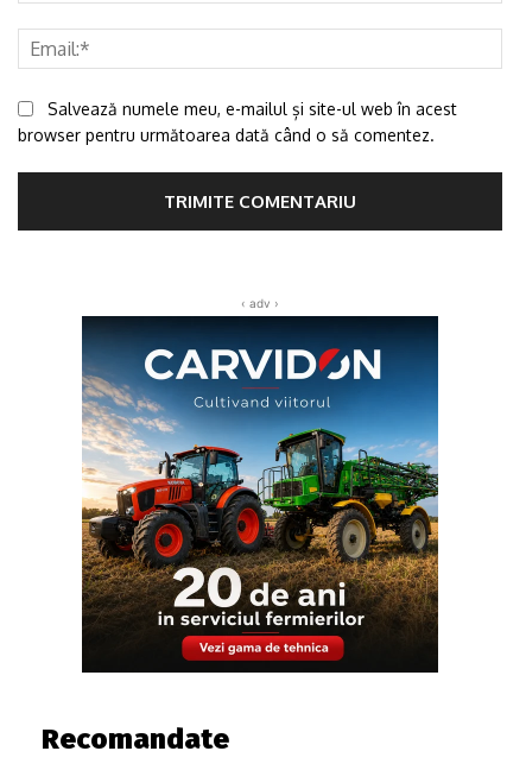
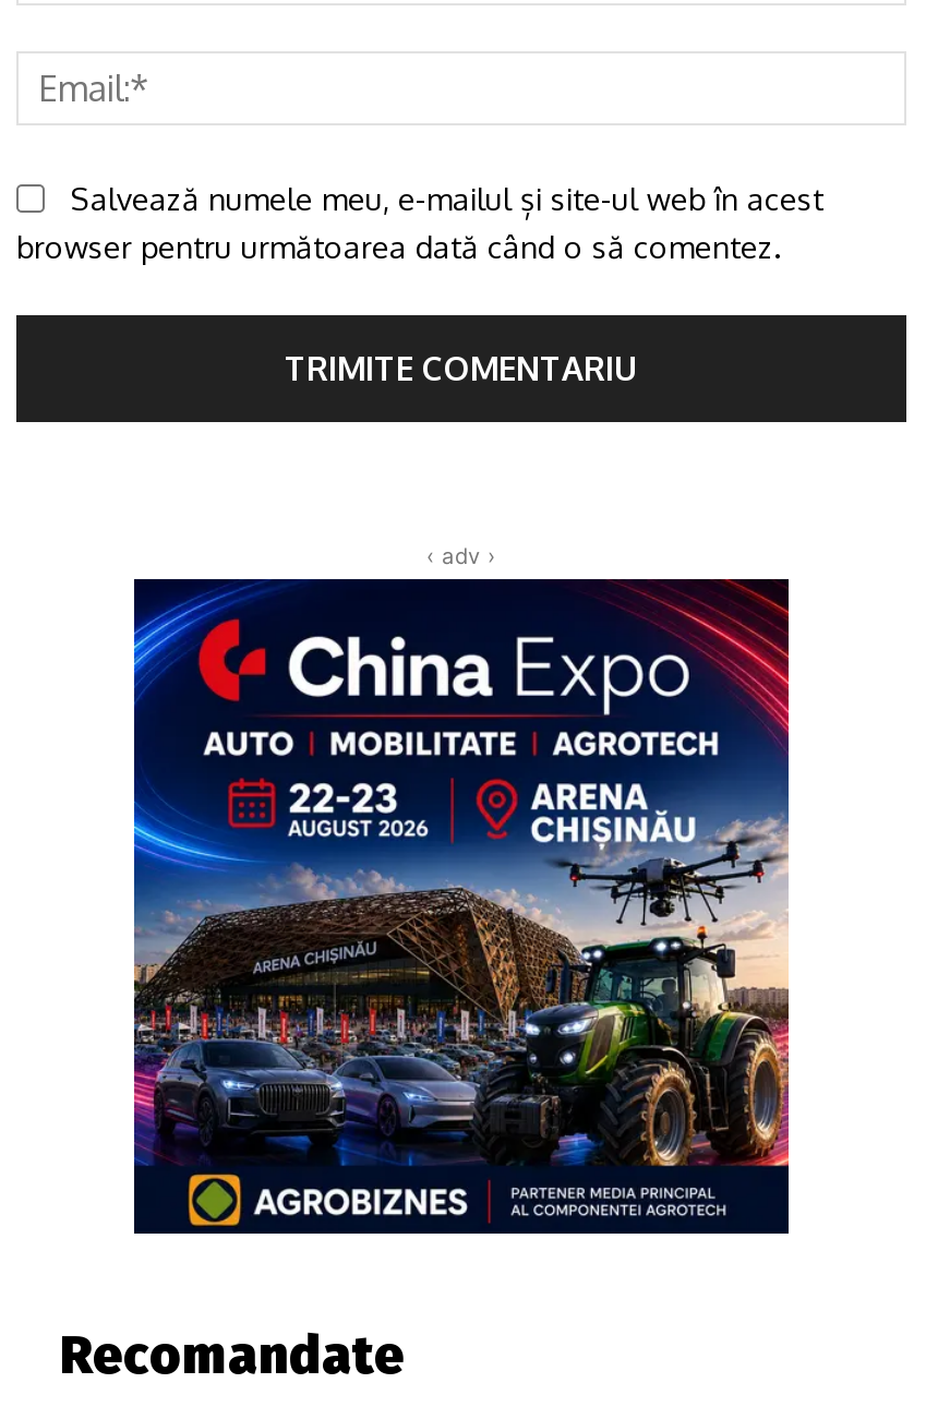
- [image]
+ [image]
